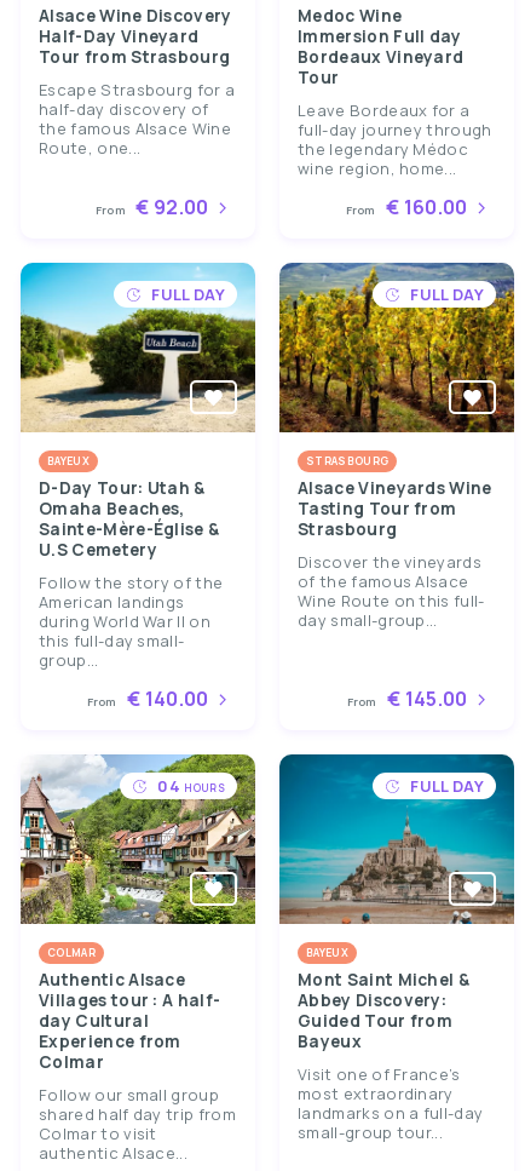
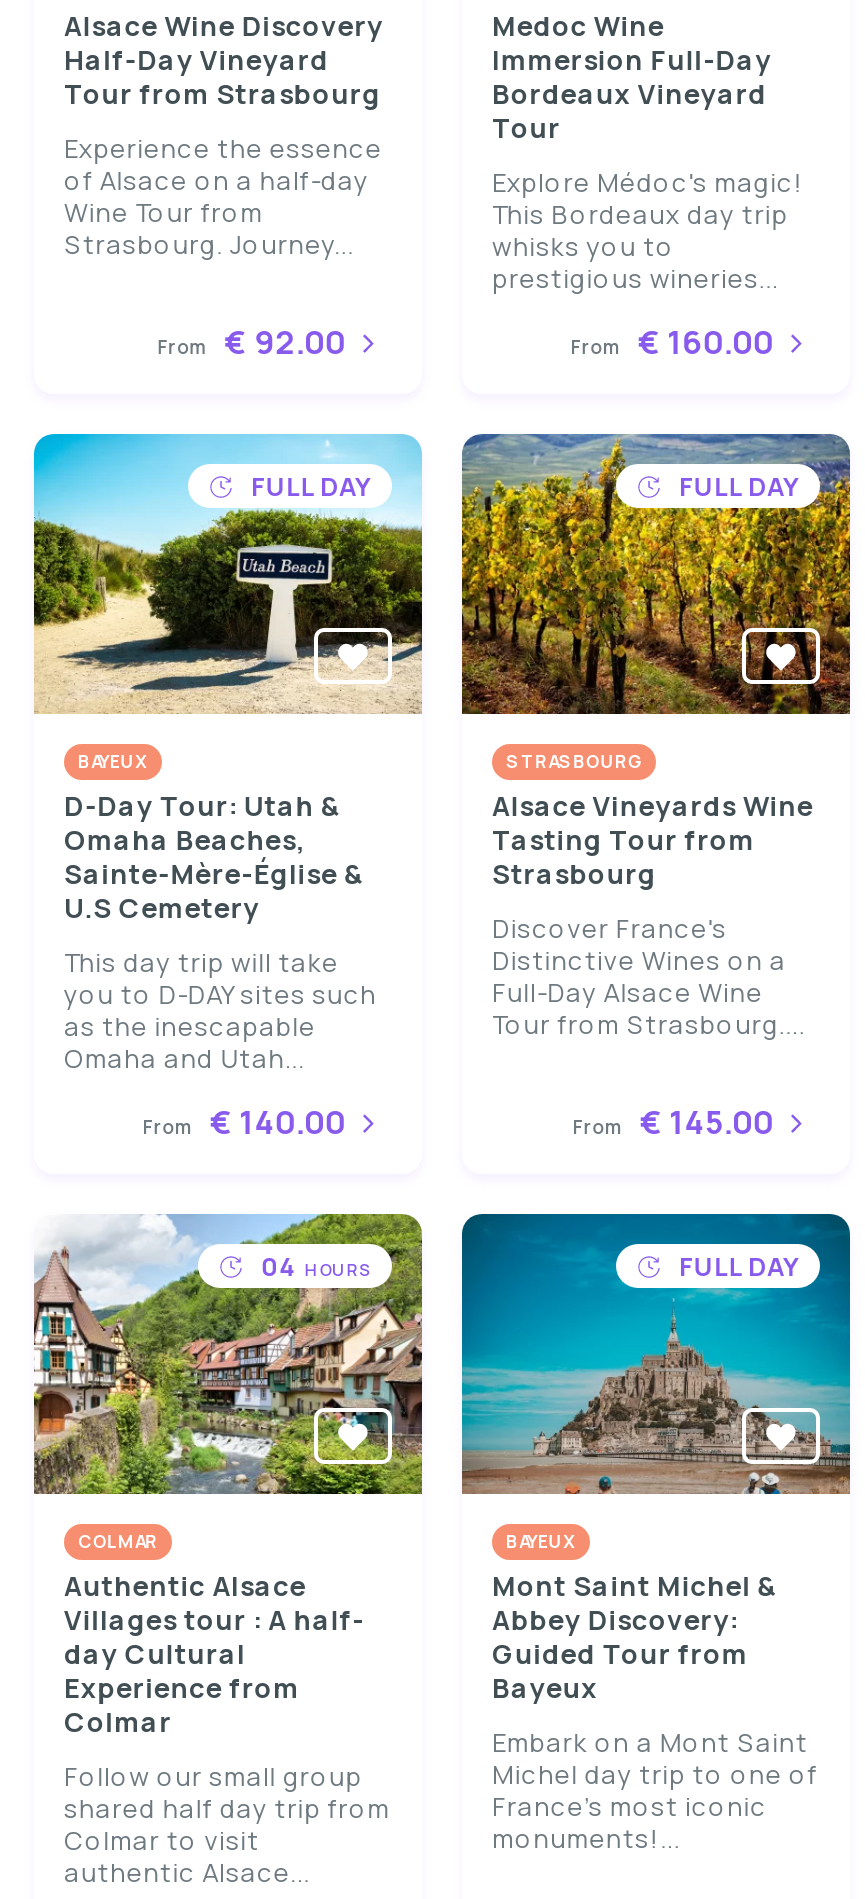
- Immersion Full day
+ Immersion Full-Day

- Escape Strasbourg for a
- half-day discovery of
- the famous Alsace Wine
- Route, one...
+ Experience the essence
+ of Alsace on a half-day
+ Wine Tour from
+ Strasbourg. Journey...

- Leave Bordeaux for a
- full-day journey through
- the legendary Médoc
- wine region, home...
+ Explore Médoc's magic!
+ This Bordeaux day trip
+ whisks you to
+ prestigious wineries...

- Discover the vineyards
- of the famous Alsace
- Wine Route on this full-
- day small-group...
+ Discover France's
+ Distinctive Wines on a
+ Full-Day Alsace Wine
+ Tour from Strasbourg....

- Follow the story of the
- American landings
- during World War II on
- this full-day small-
- group...
+ This day trip will take
+ you to D-DAY sites such
+ as the inescapable
+ Omaha and Utah...

- Visit one of France’s
- most extraordinary
- landmarks on a full-day
- small-group tour...
+ Embark on a Mont Saint
+ Michel day trip to one of
+ France’s most iconic
+ monuments!...
